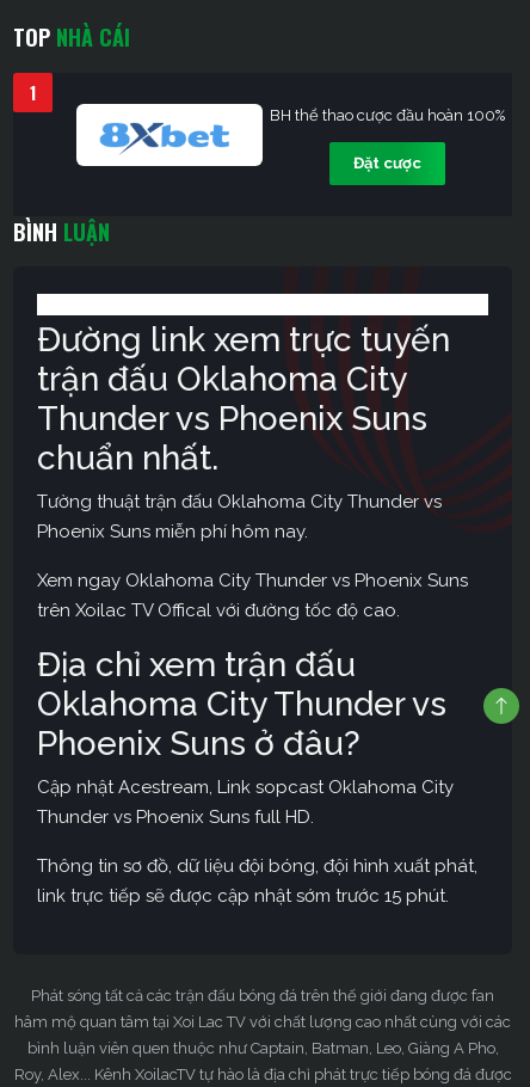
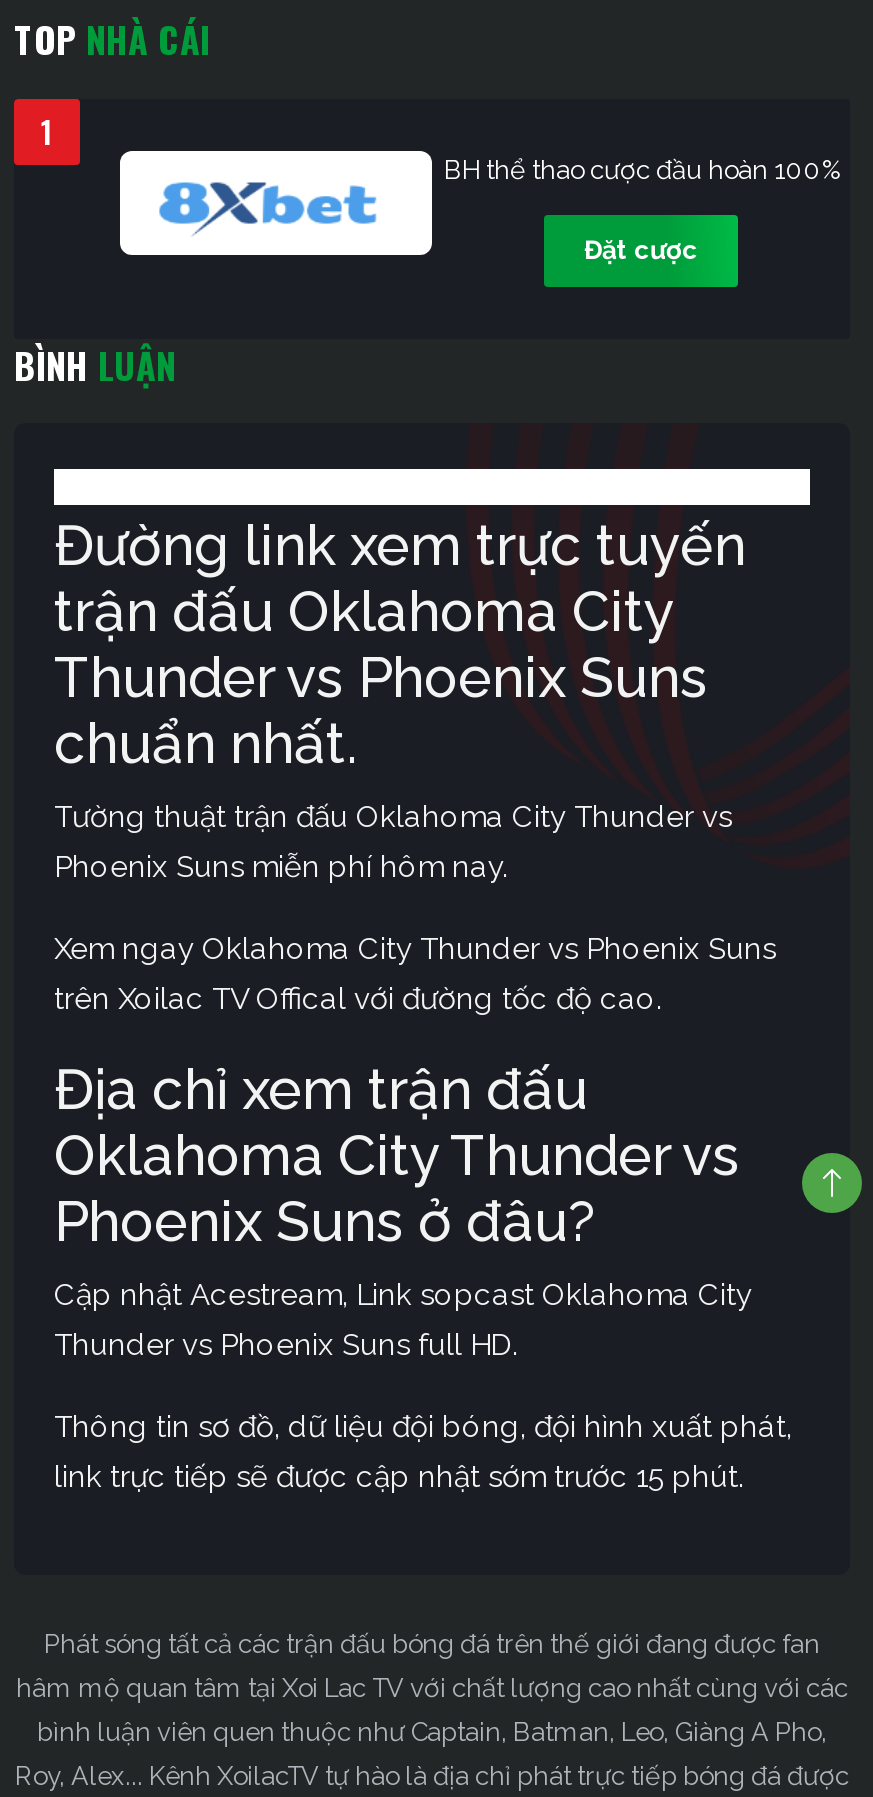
- [image]
+ [image]
